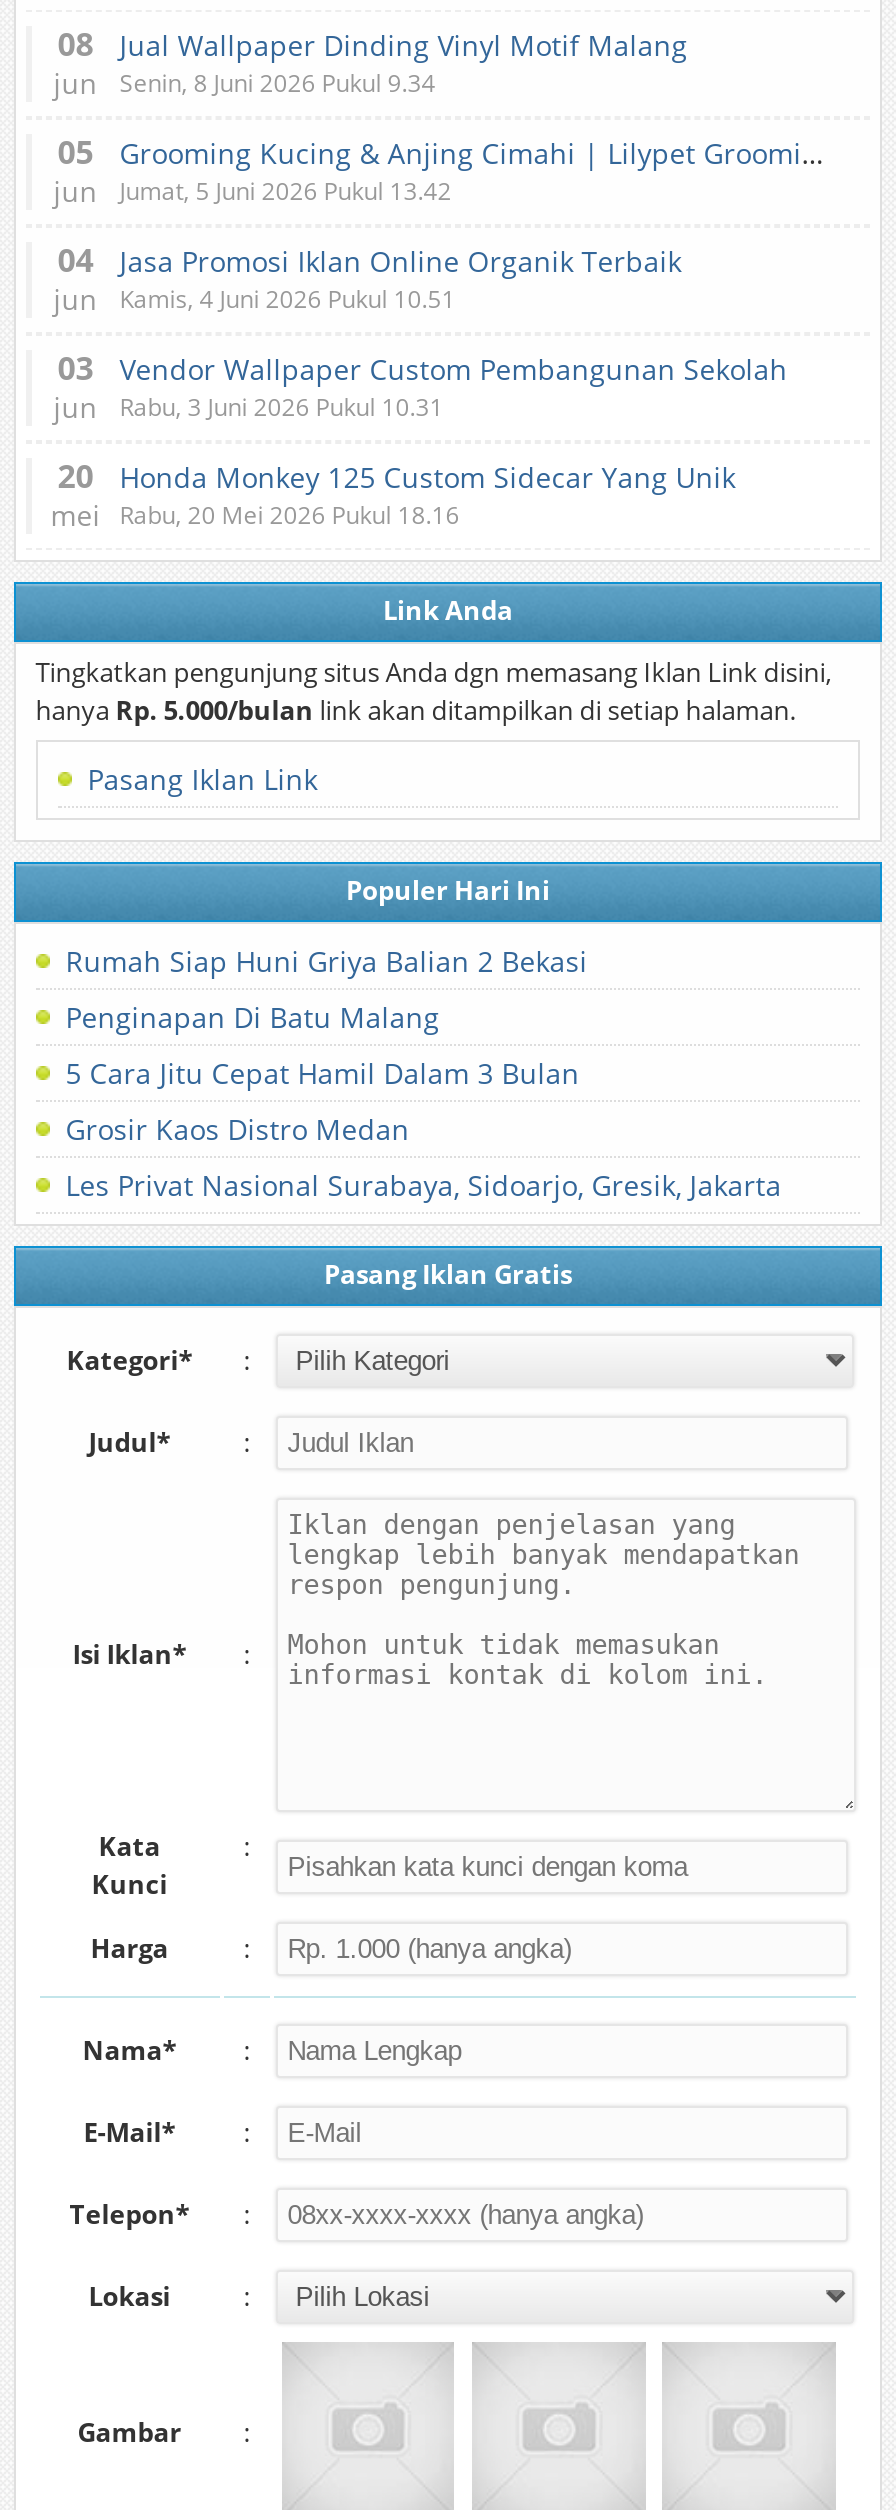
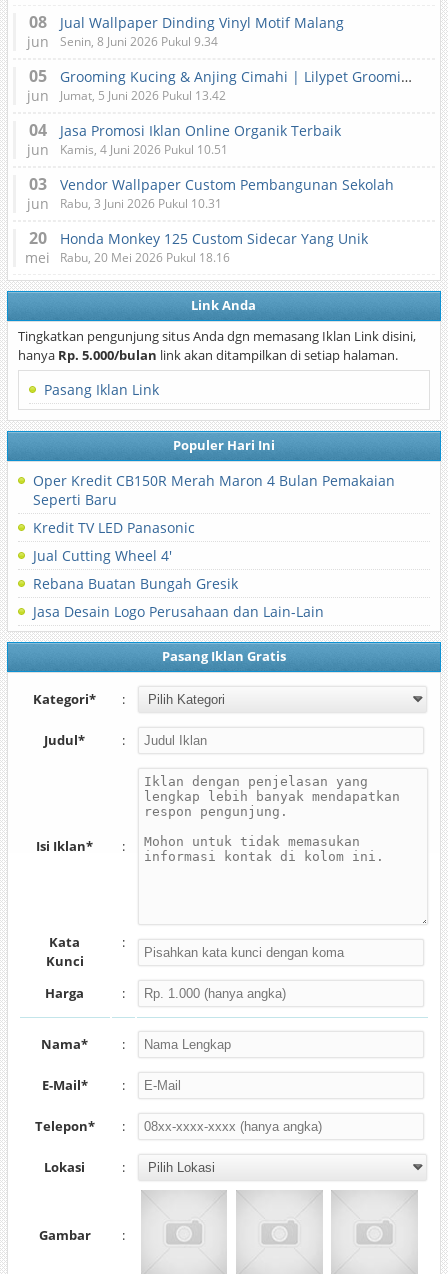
- Rumah Siap Huni Griya Balian 2 Bekasi
+ Oper Kredit CB150R Merah Maron 4 Bulan Pemakaian
+ Seperti Baru

- Penginapan Di Batu Malang
+ Kredit TV LED Panasonic

- 5 Cara Jitu Cepat Hamil Dalam 3 Bulan
+ Jual Cutting Wheel 4'

- Grosir Kaos Distro Medan
+ Rebana Buatan Bungah Gresik

- Les Privat Nasional Surabaya, Sidoarjo, Gresik, Jakarta
+ Jasa Desain Logo Perusahaan dan Lain-Lain
